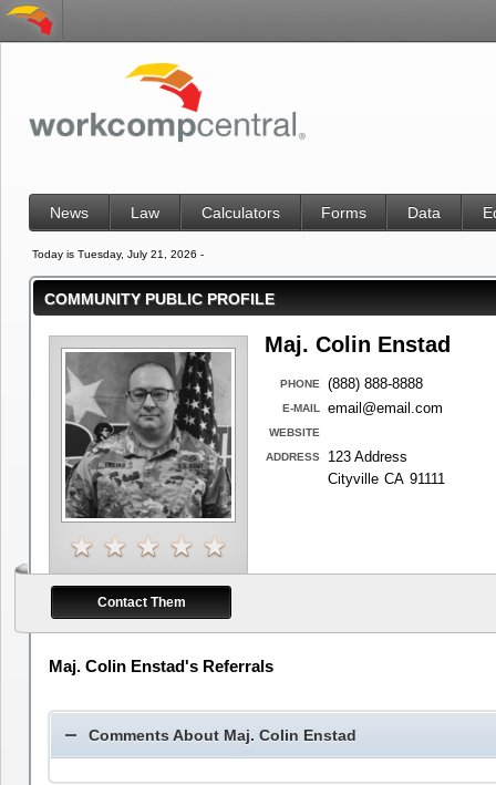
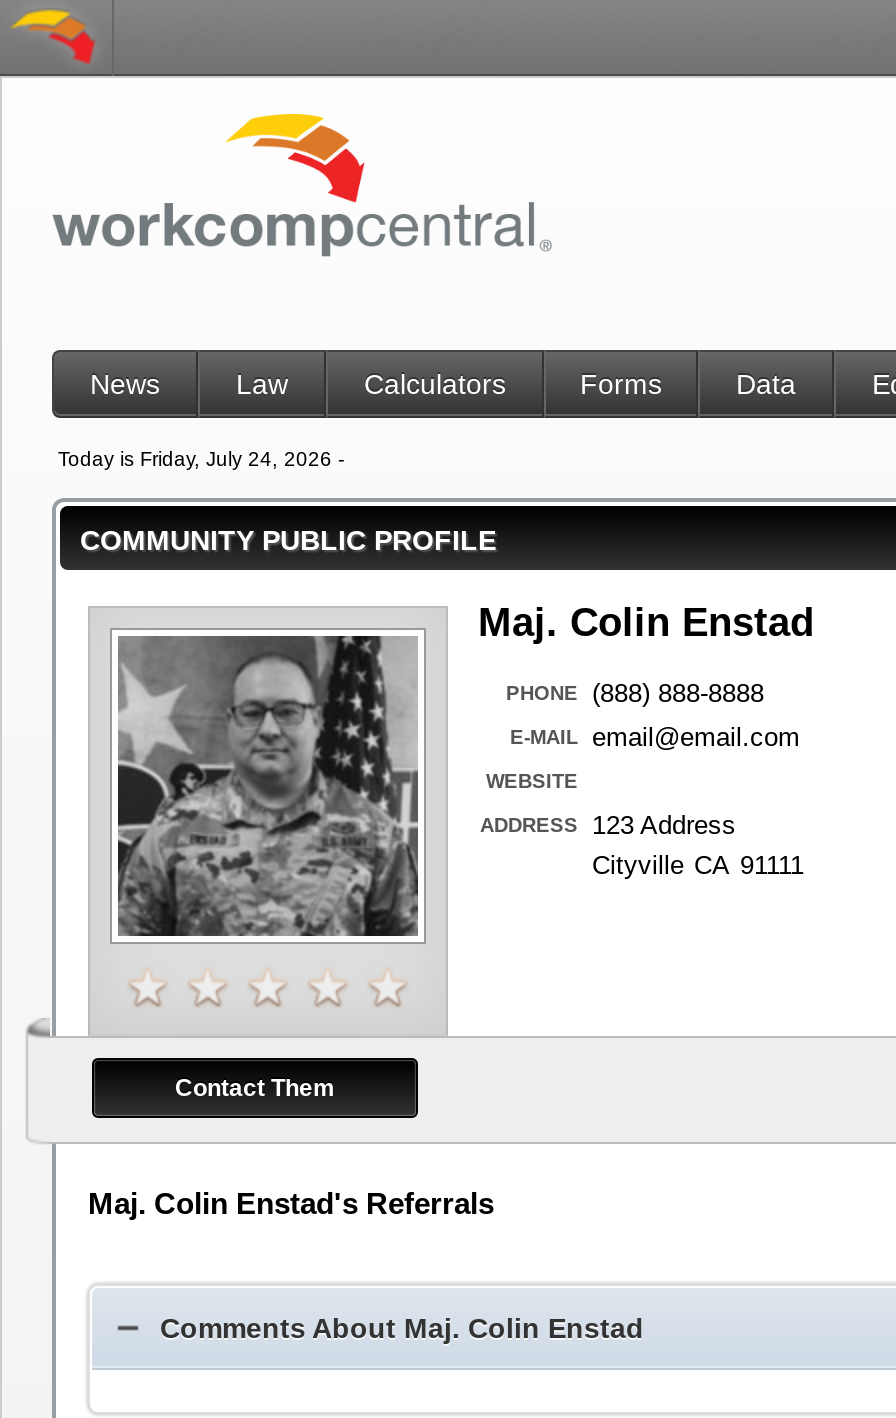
- Today is Tuesday, July 21, 2026 -
+ Today is Friday, July 24, 2026 -
